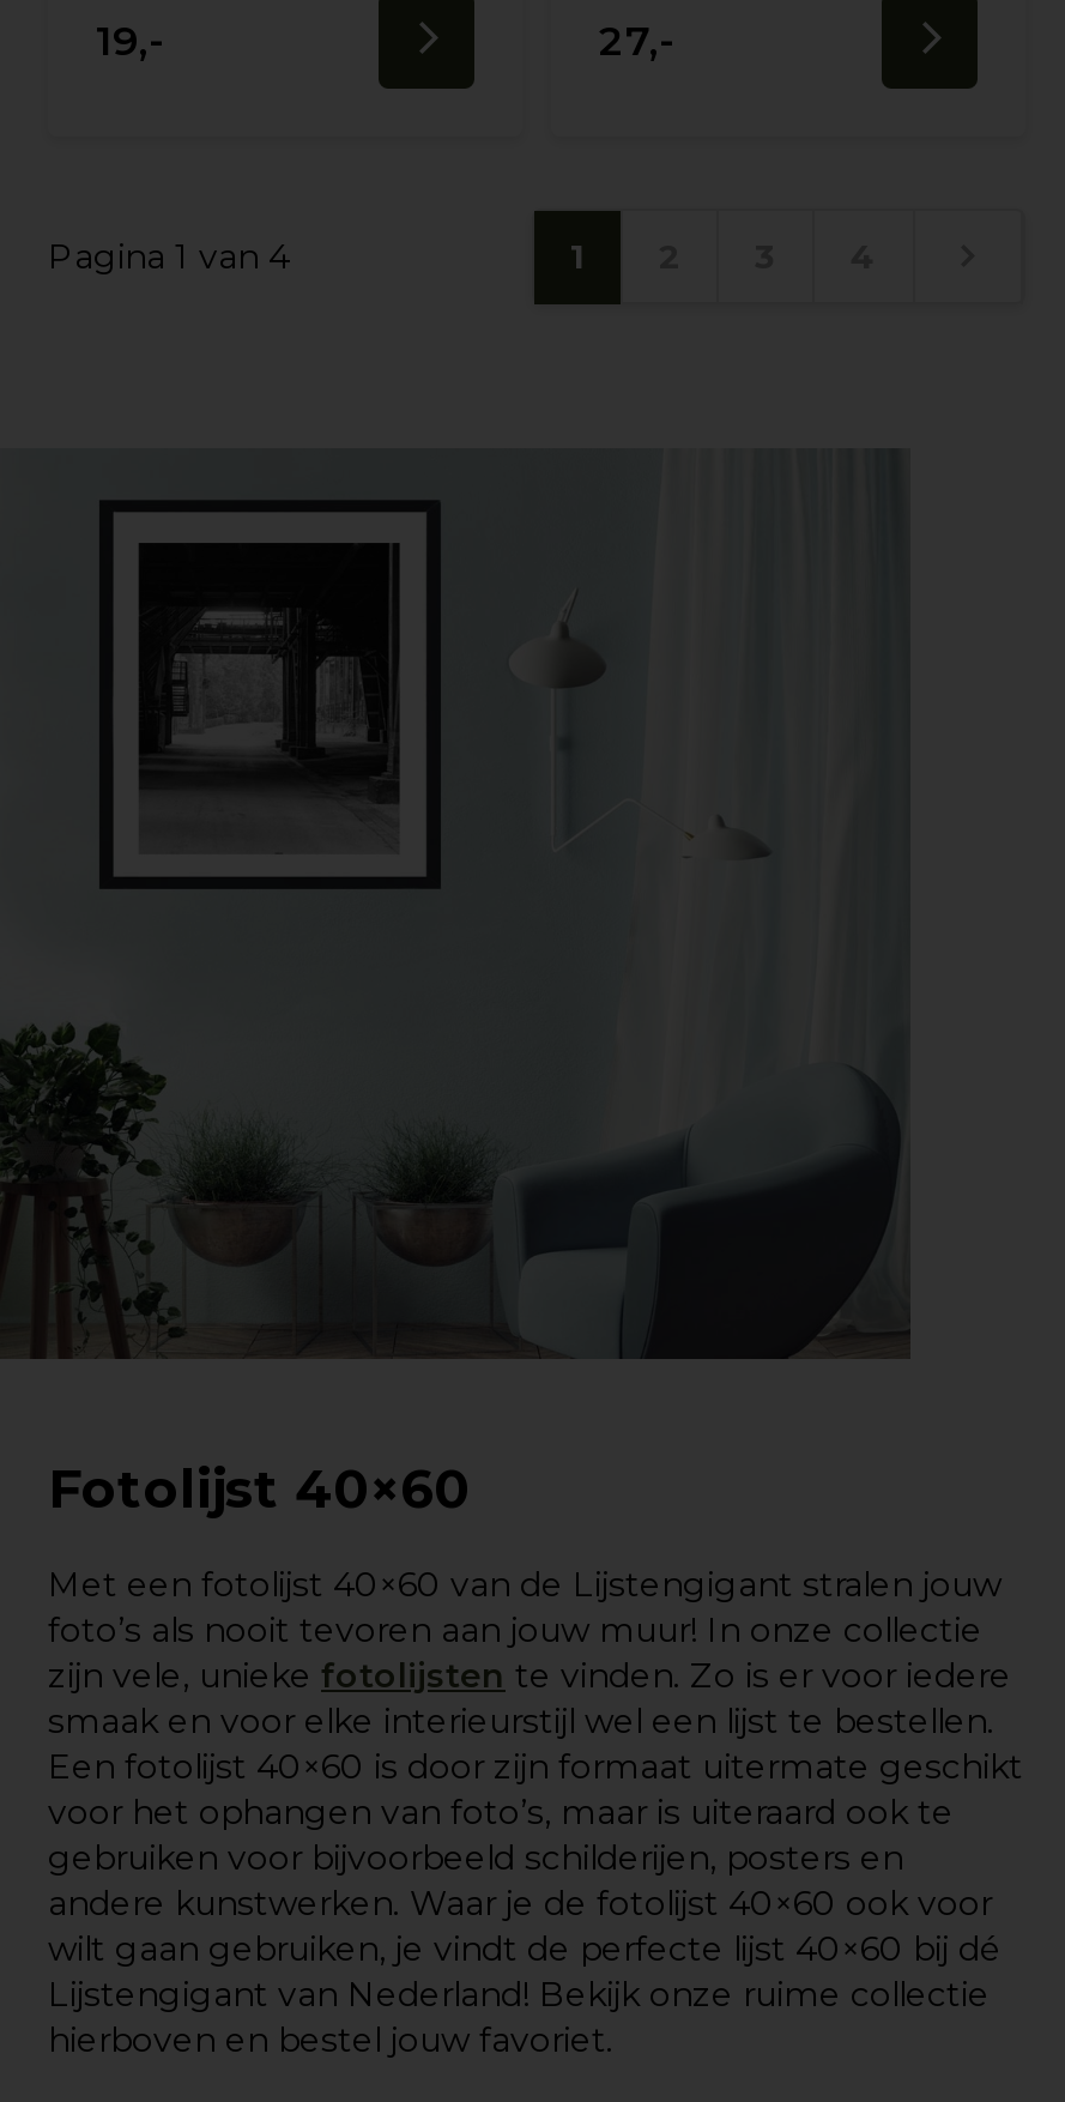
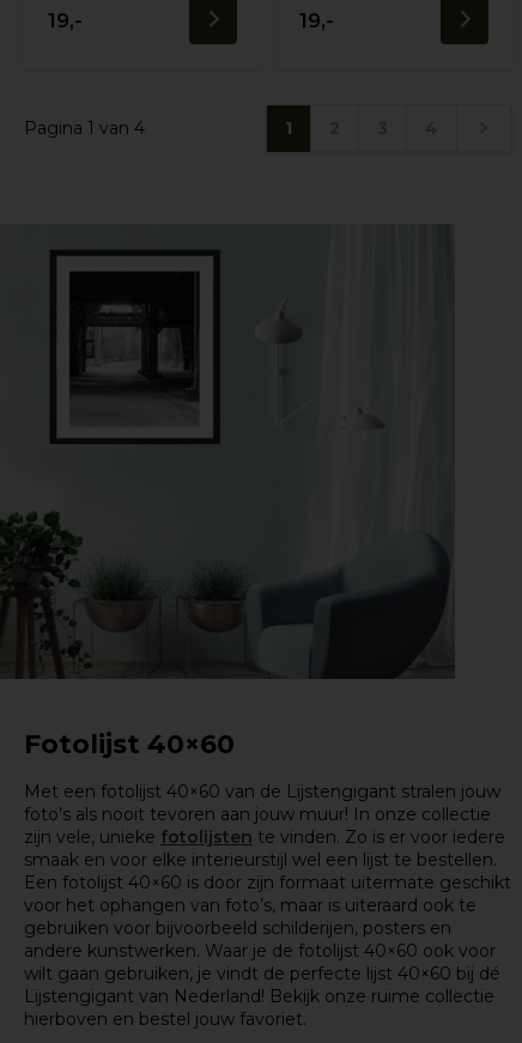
- 27,-
+ 19,-
